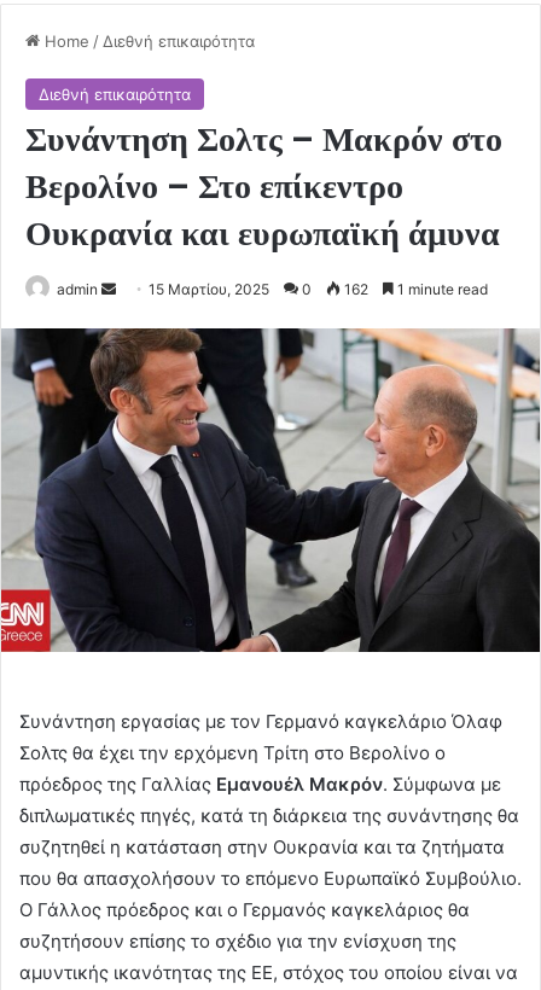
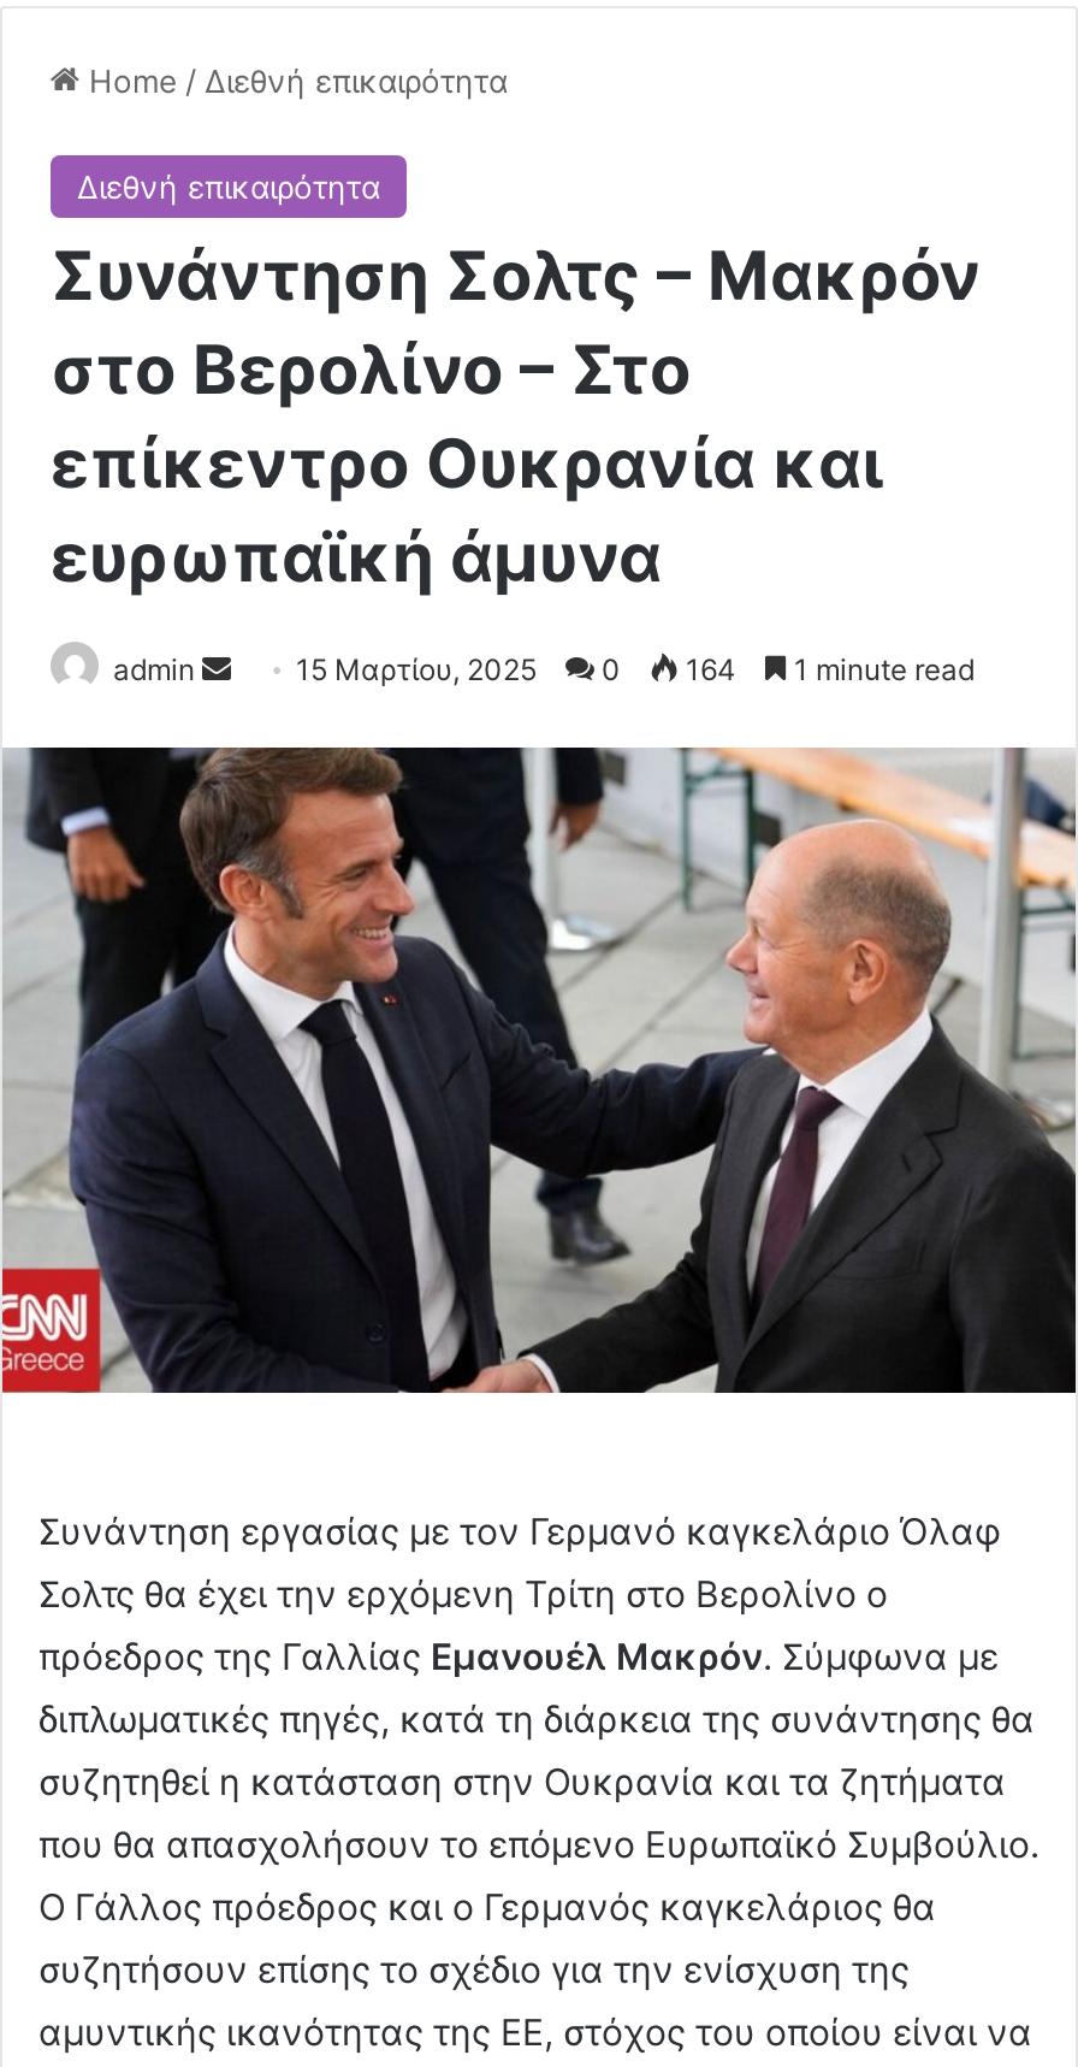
- 162
+ 164
